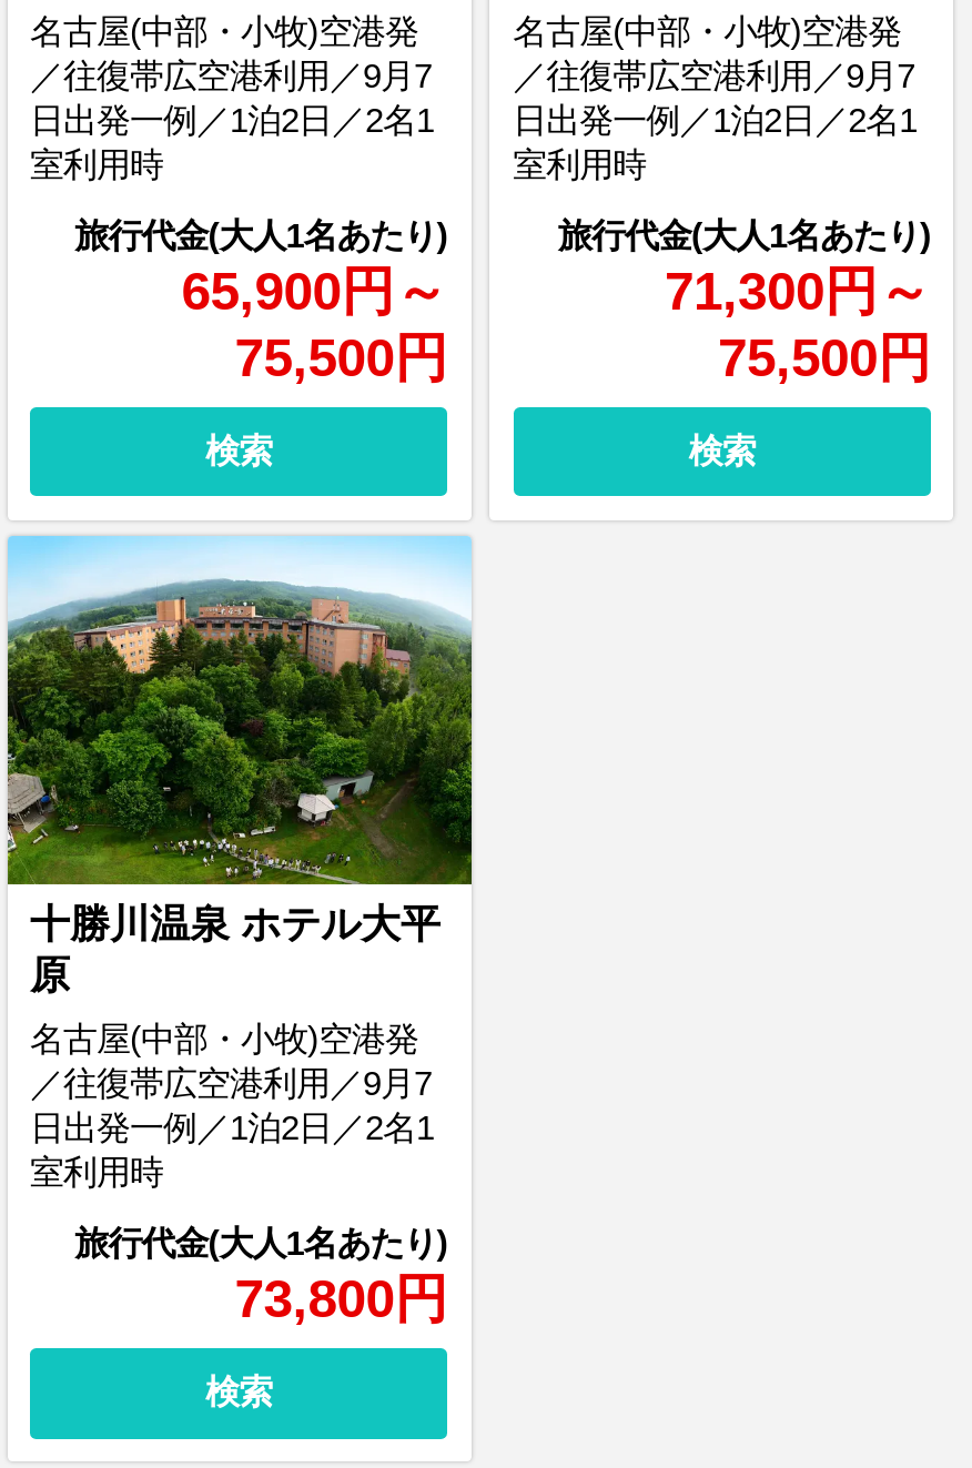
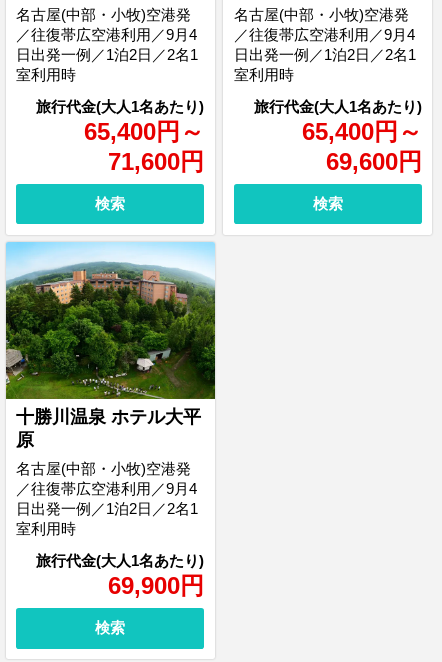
- ／往復帯広空港利用／9月7
+ ／往復帯広空港利用／9月4

- ／往復帯広空港利用／9月7
+ ／往復帯広空港利用／9月4

- 65,900円～
+ 65,400円～

- 71,300円～
+ 65,400円～

- 75,500円
+ 71,600円

- 75,500円
+ 69,600円

- ／往復帯広空港利用／9月7
+ ／往復帯広空港利用／9月4

- 73,800円
+ 69,900円
